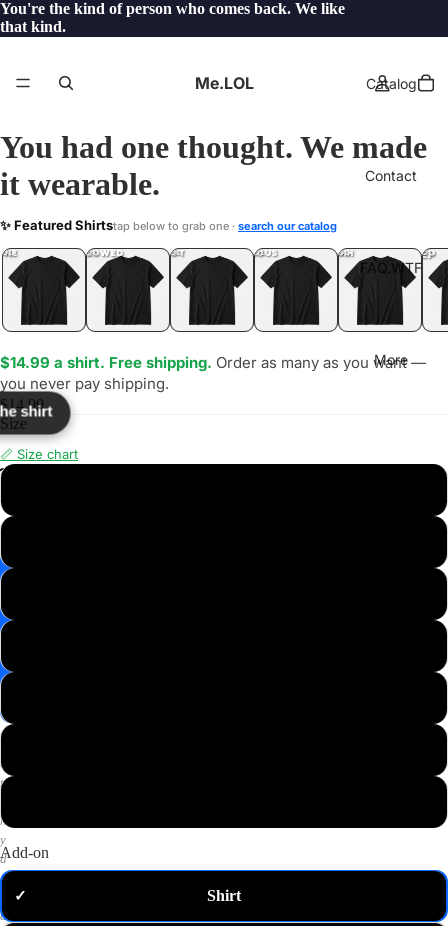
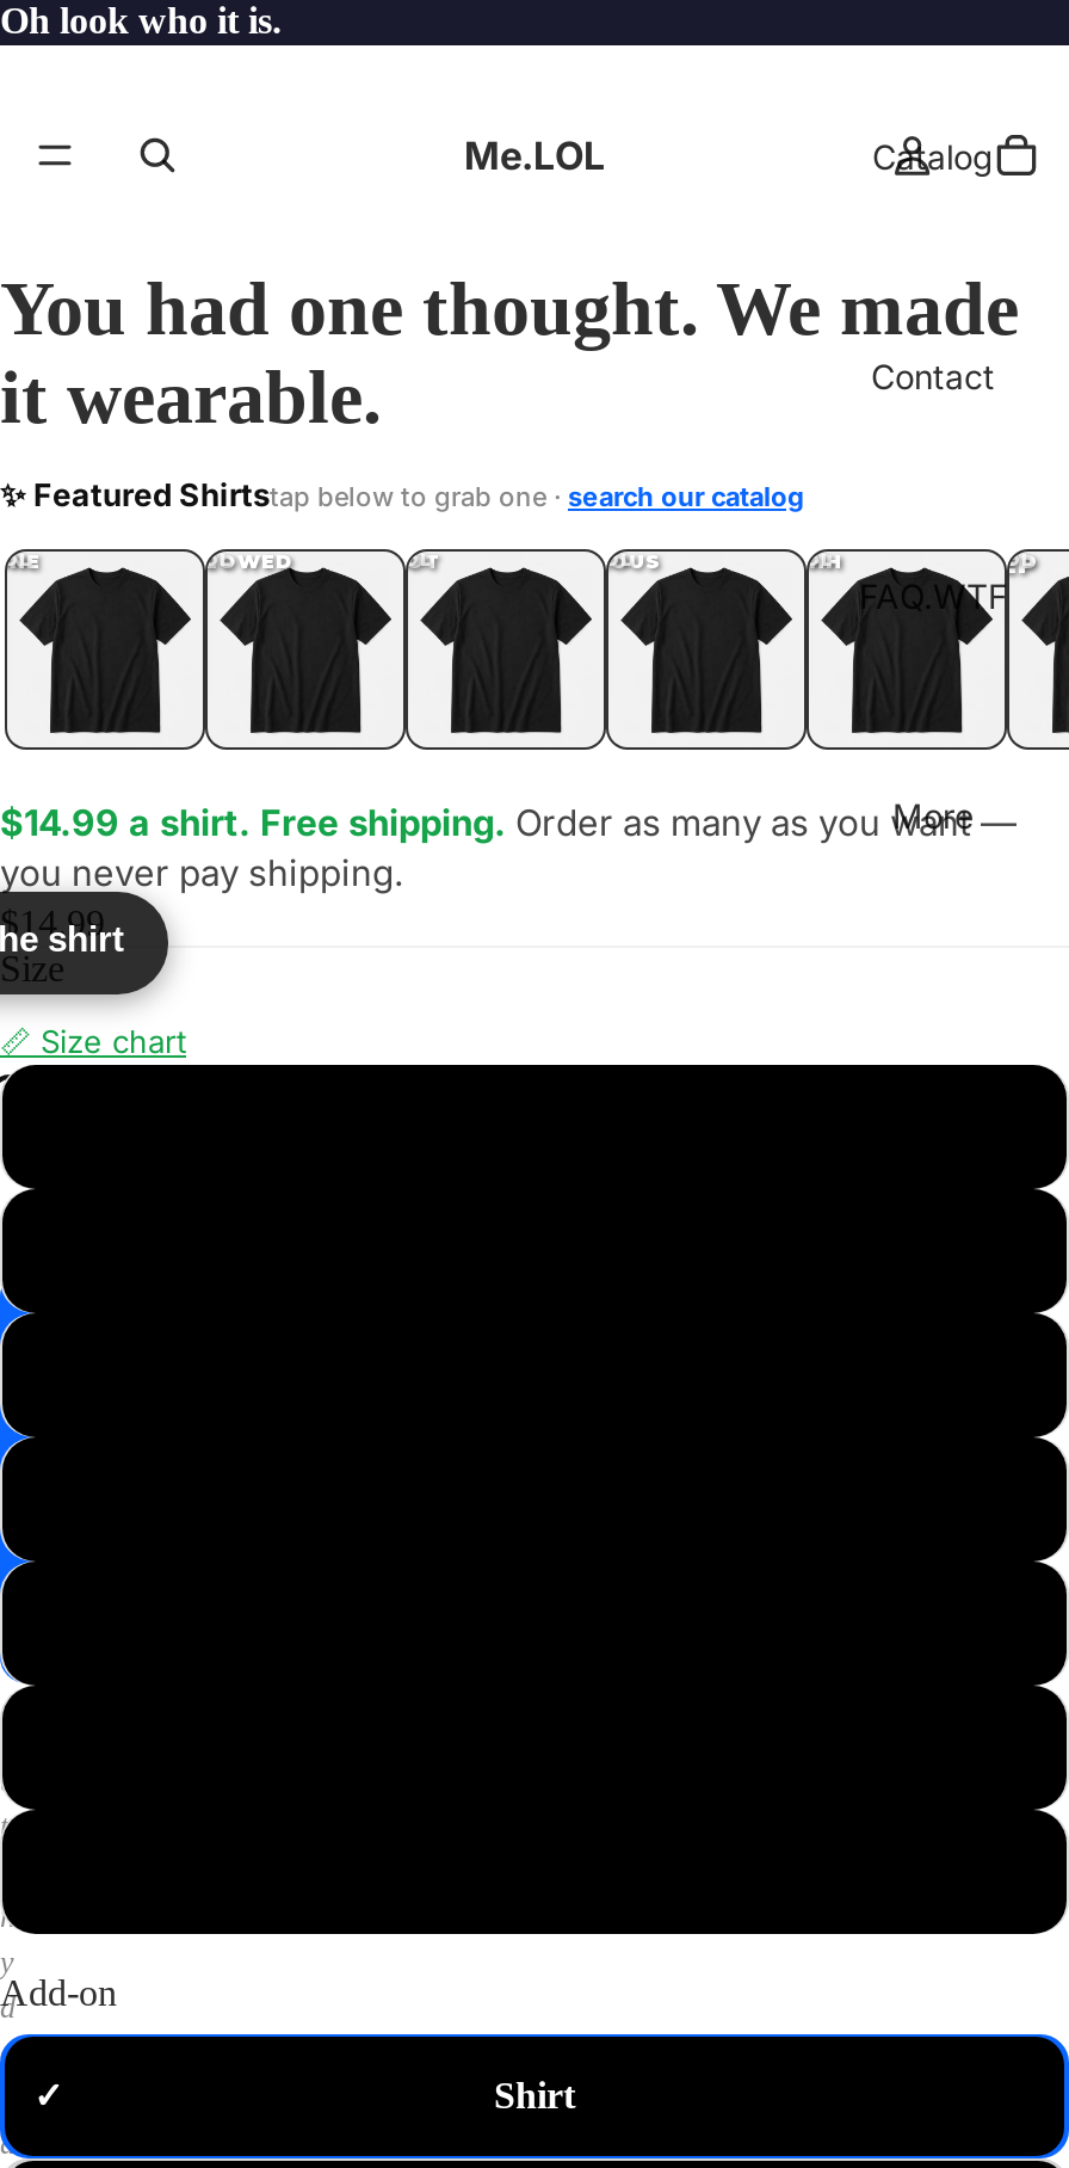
- You're the kind of person who comes back. We like
- that kind.
+ Oh look who it is.
